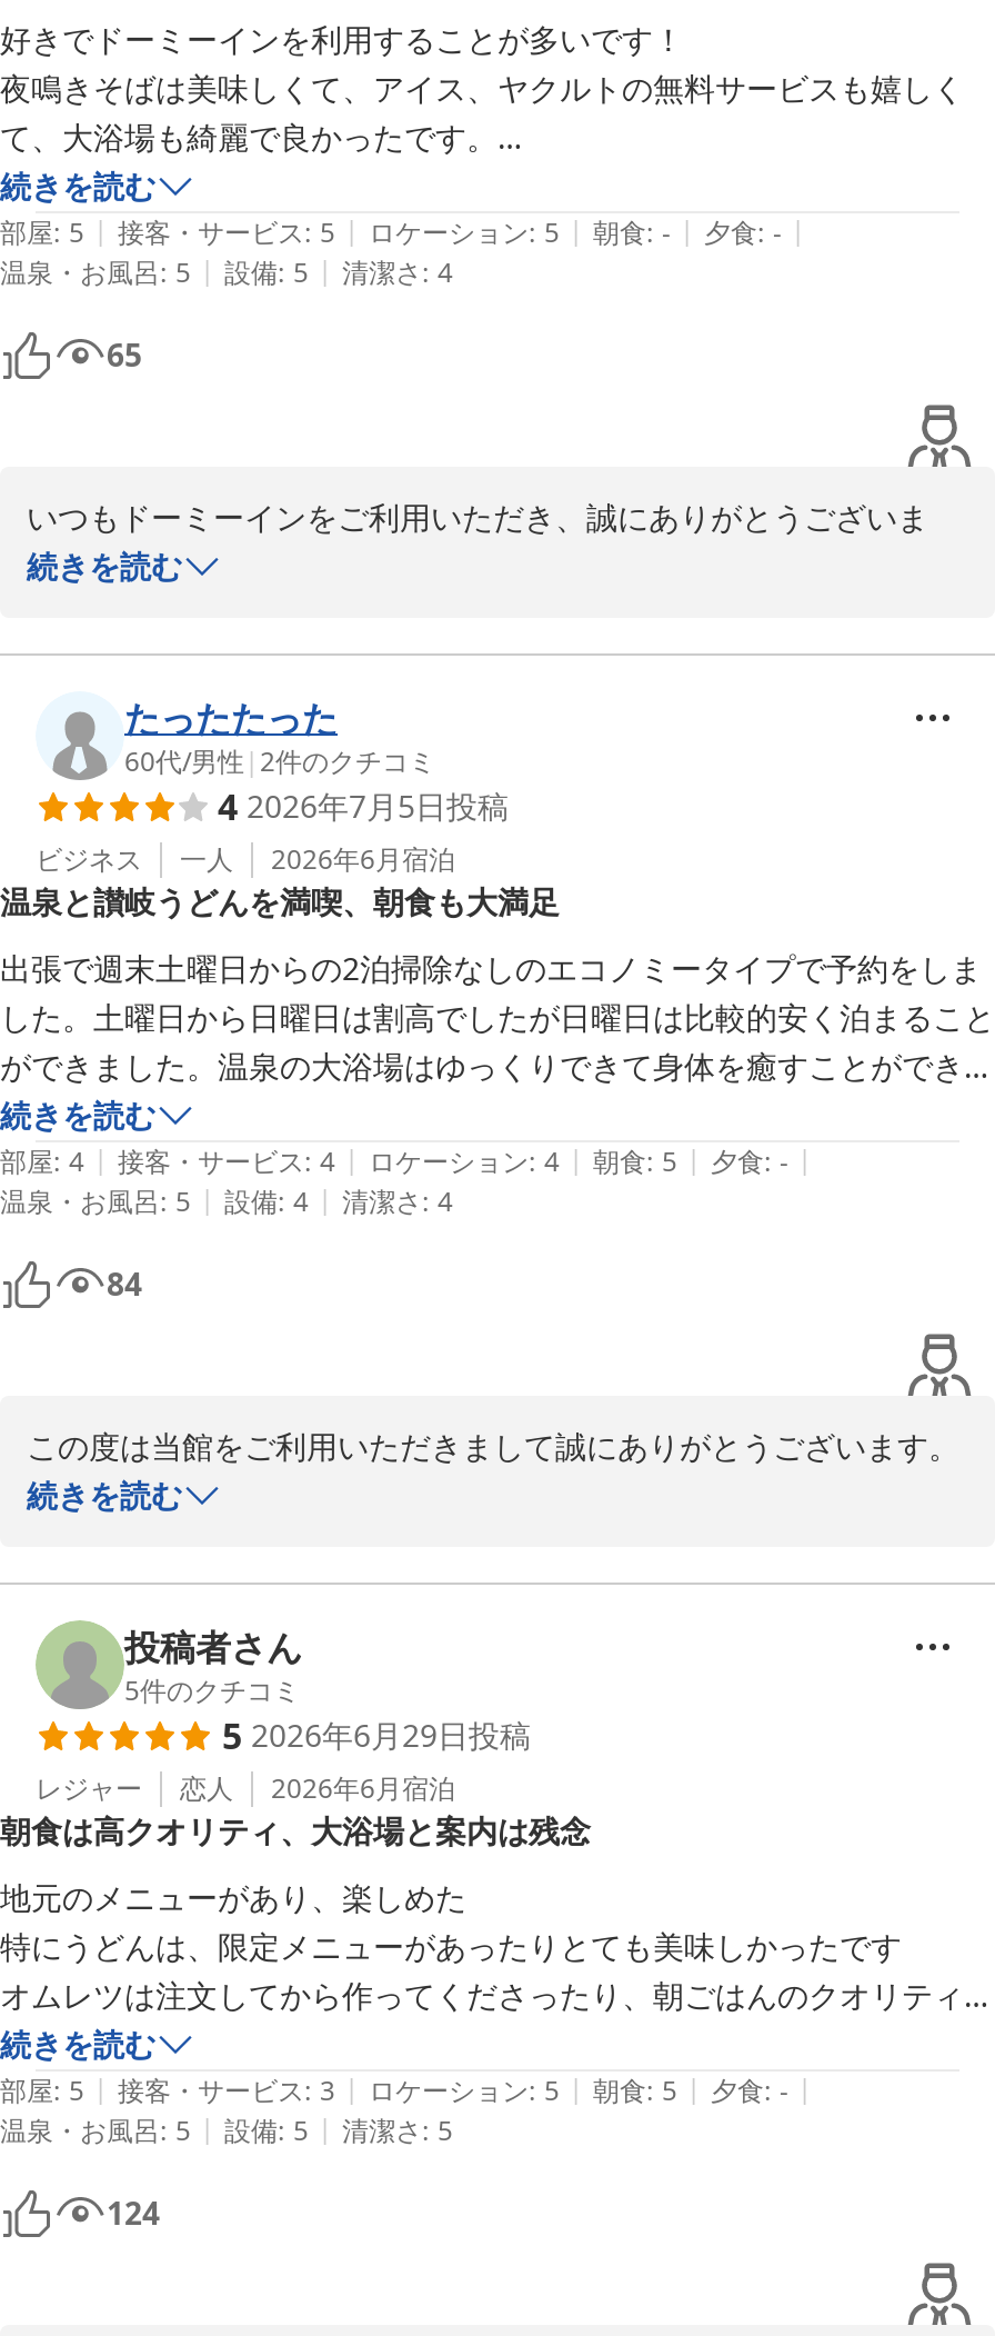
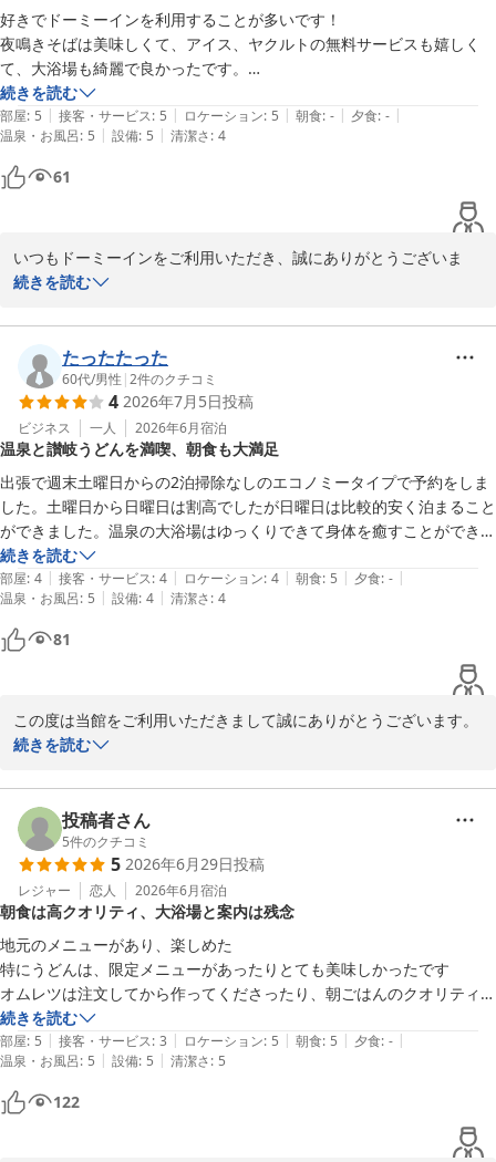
- 65
+ 61

- 84
+ 81

- 124
+ 122
